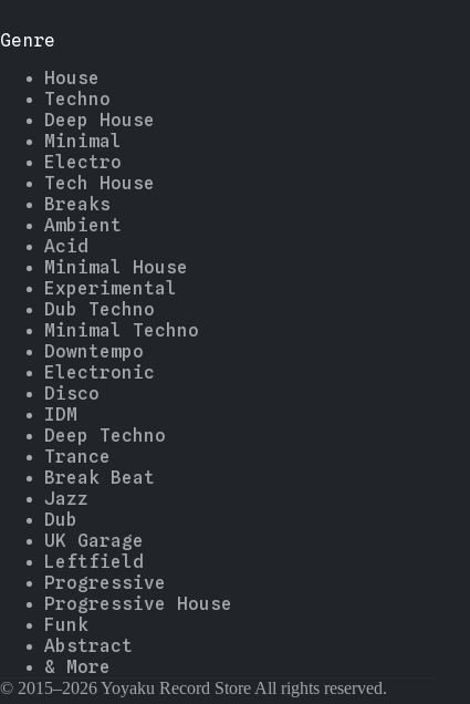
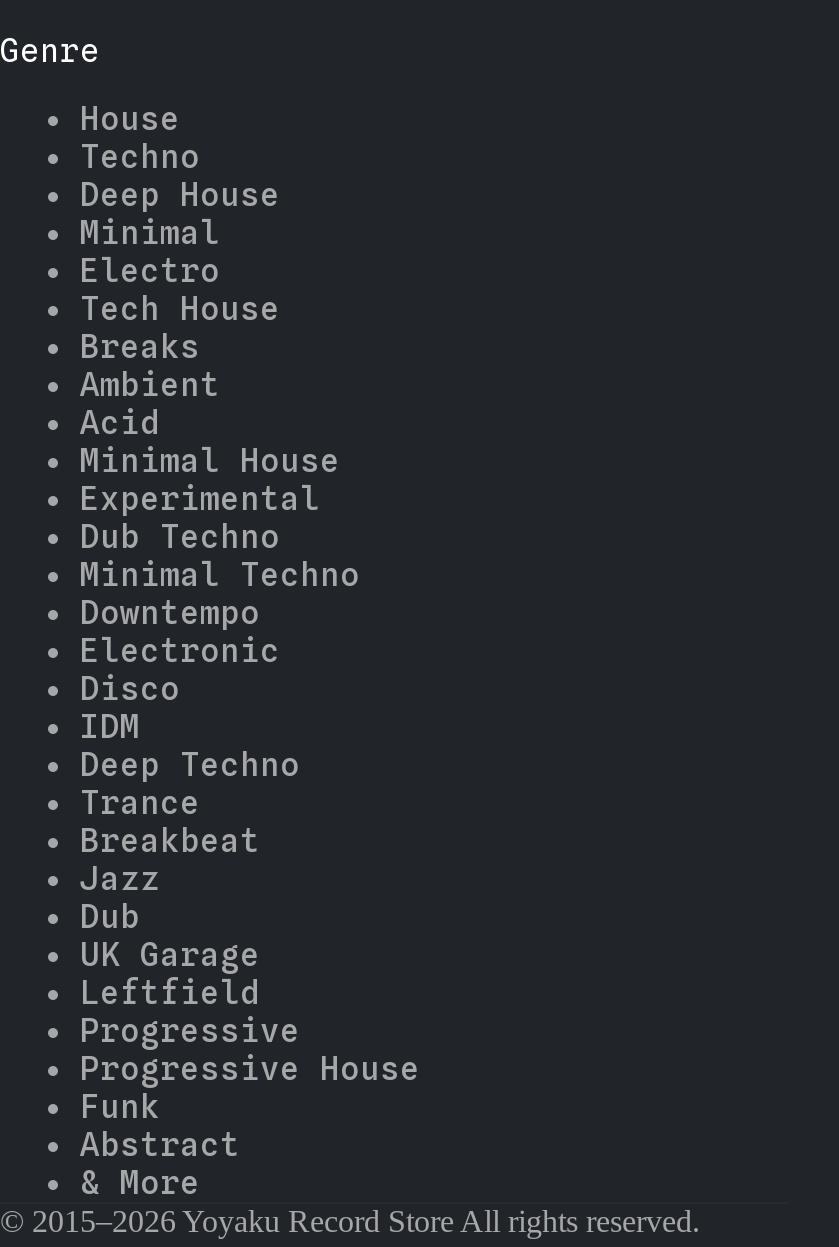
- Break Beat
+ Breakbeat
